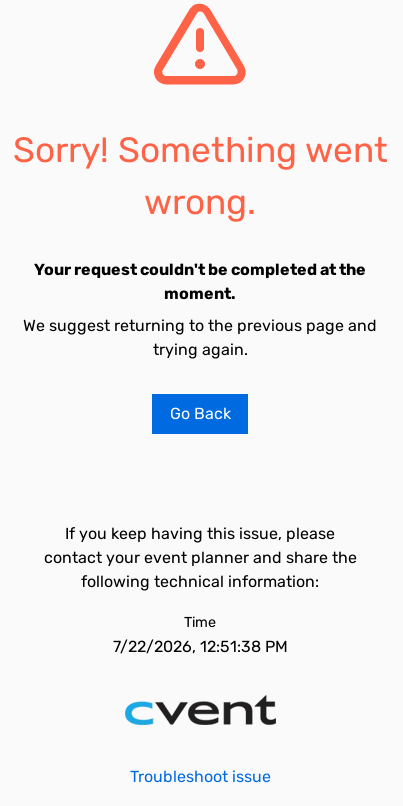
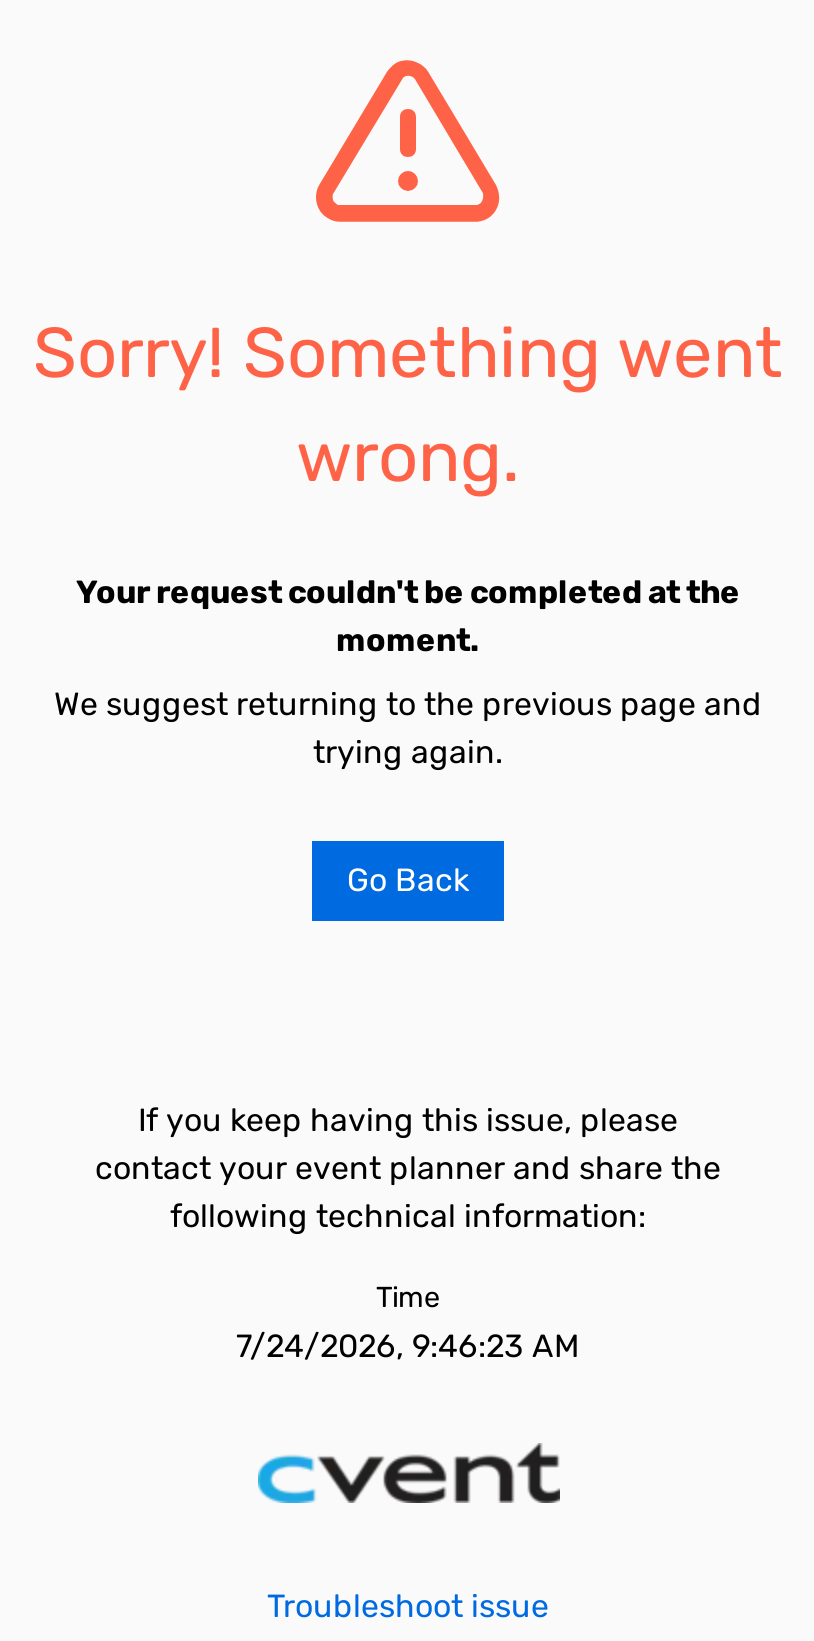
- 7/22/2026, 12:51:38 PM
+ 7/24/2026, 9:46:23 AM
